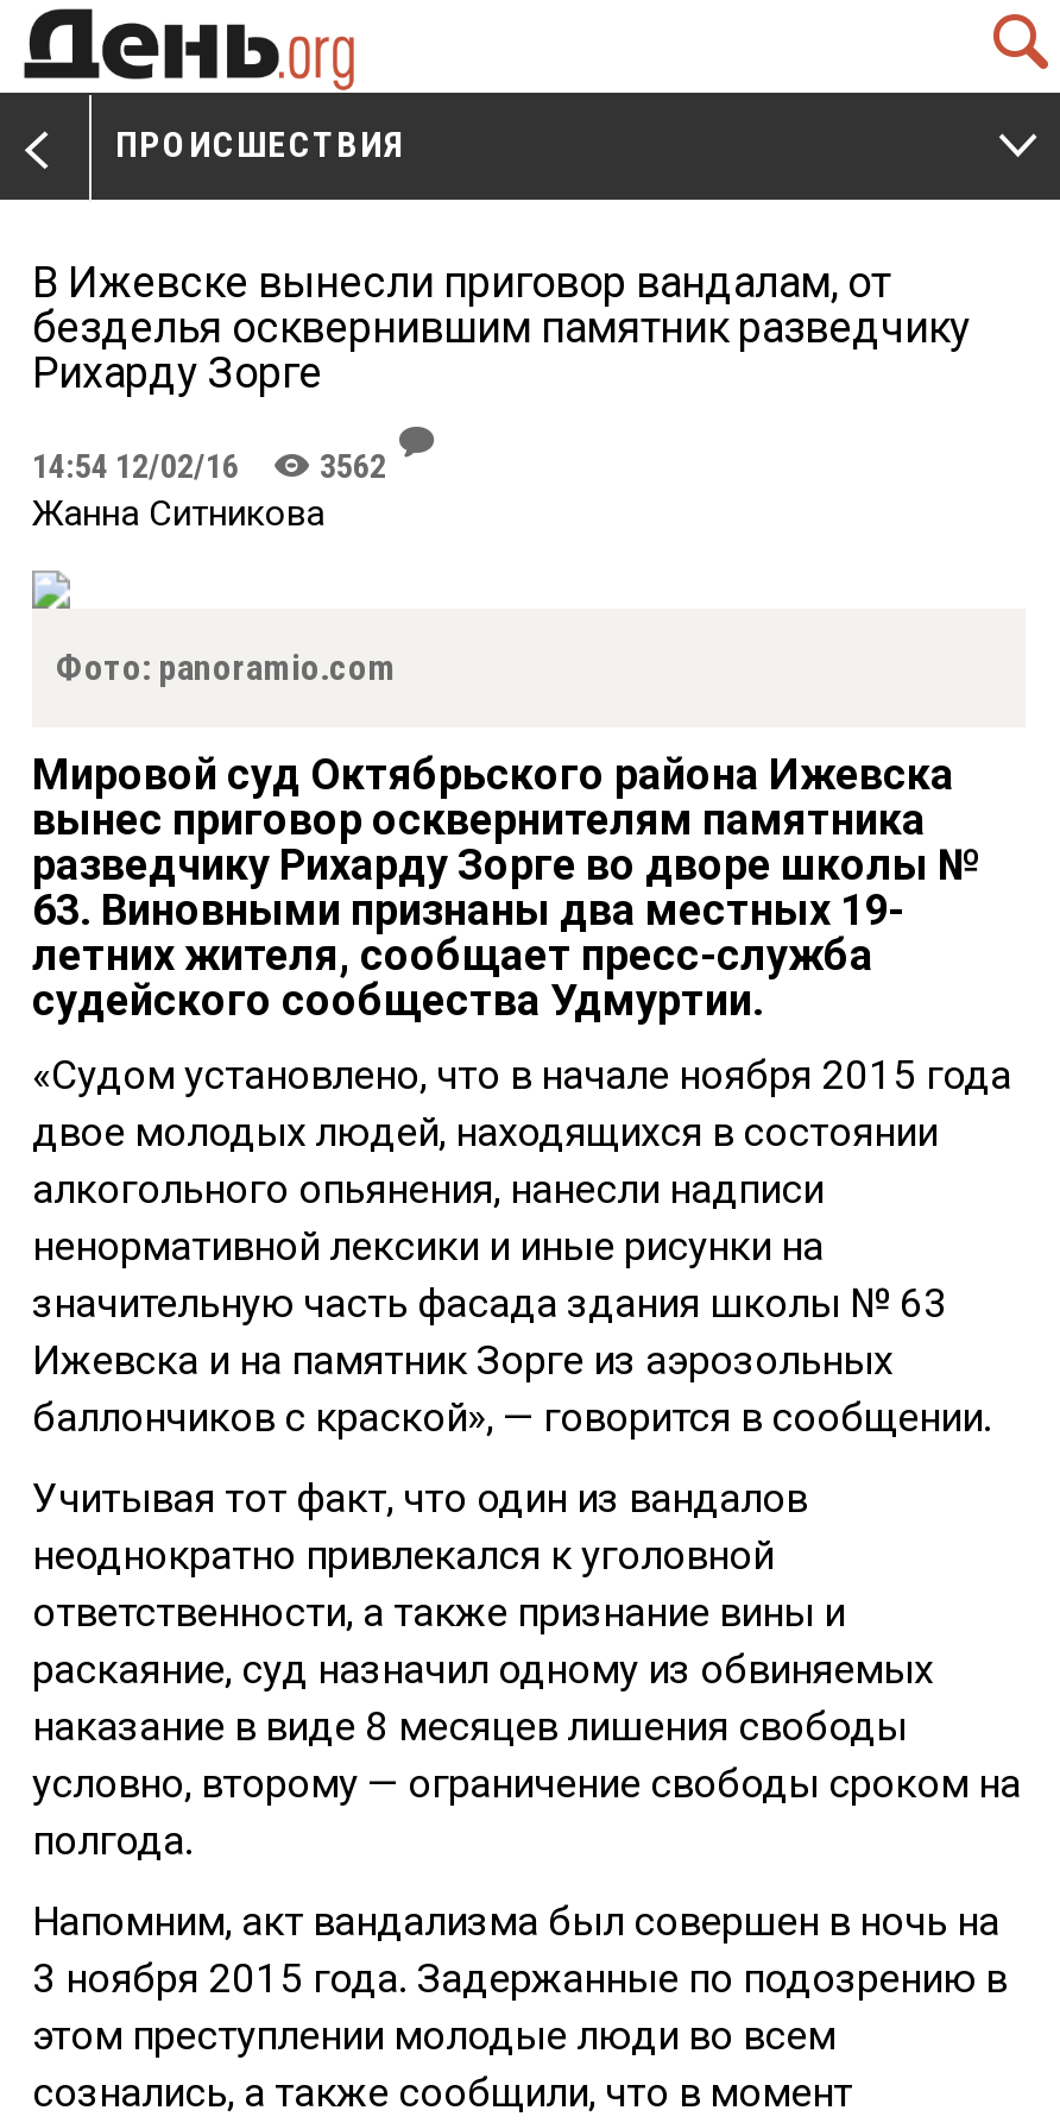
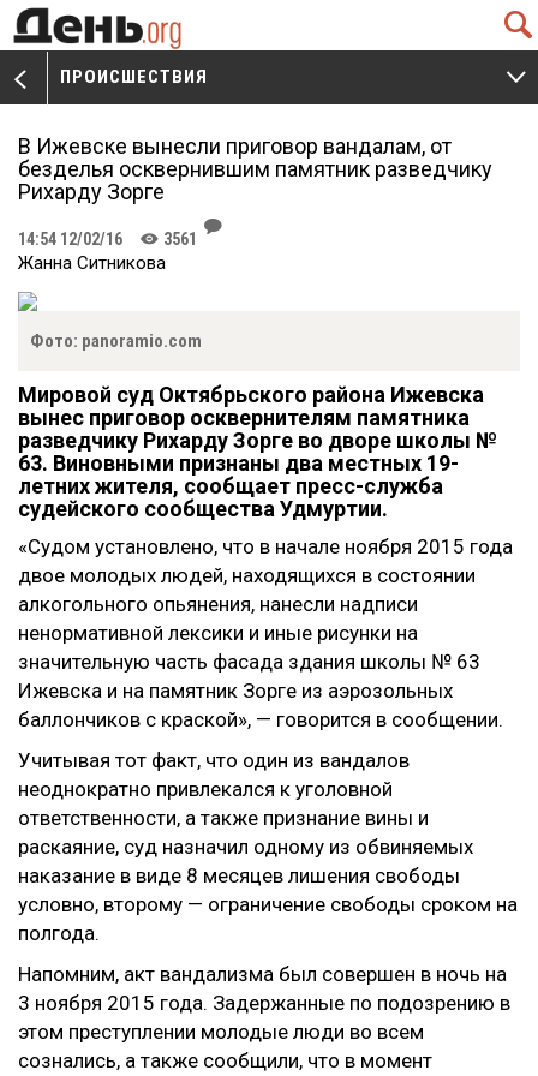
- 14:54 12/02/16 K 3562
+ 14:54 12/02/16 K 3561
